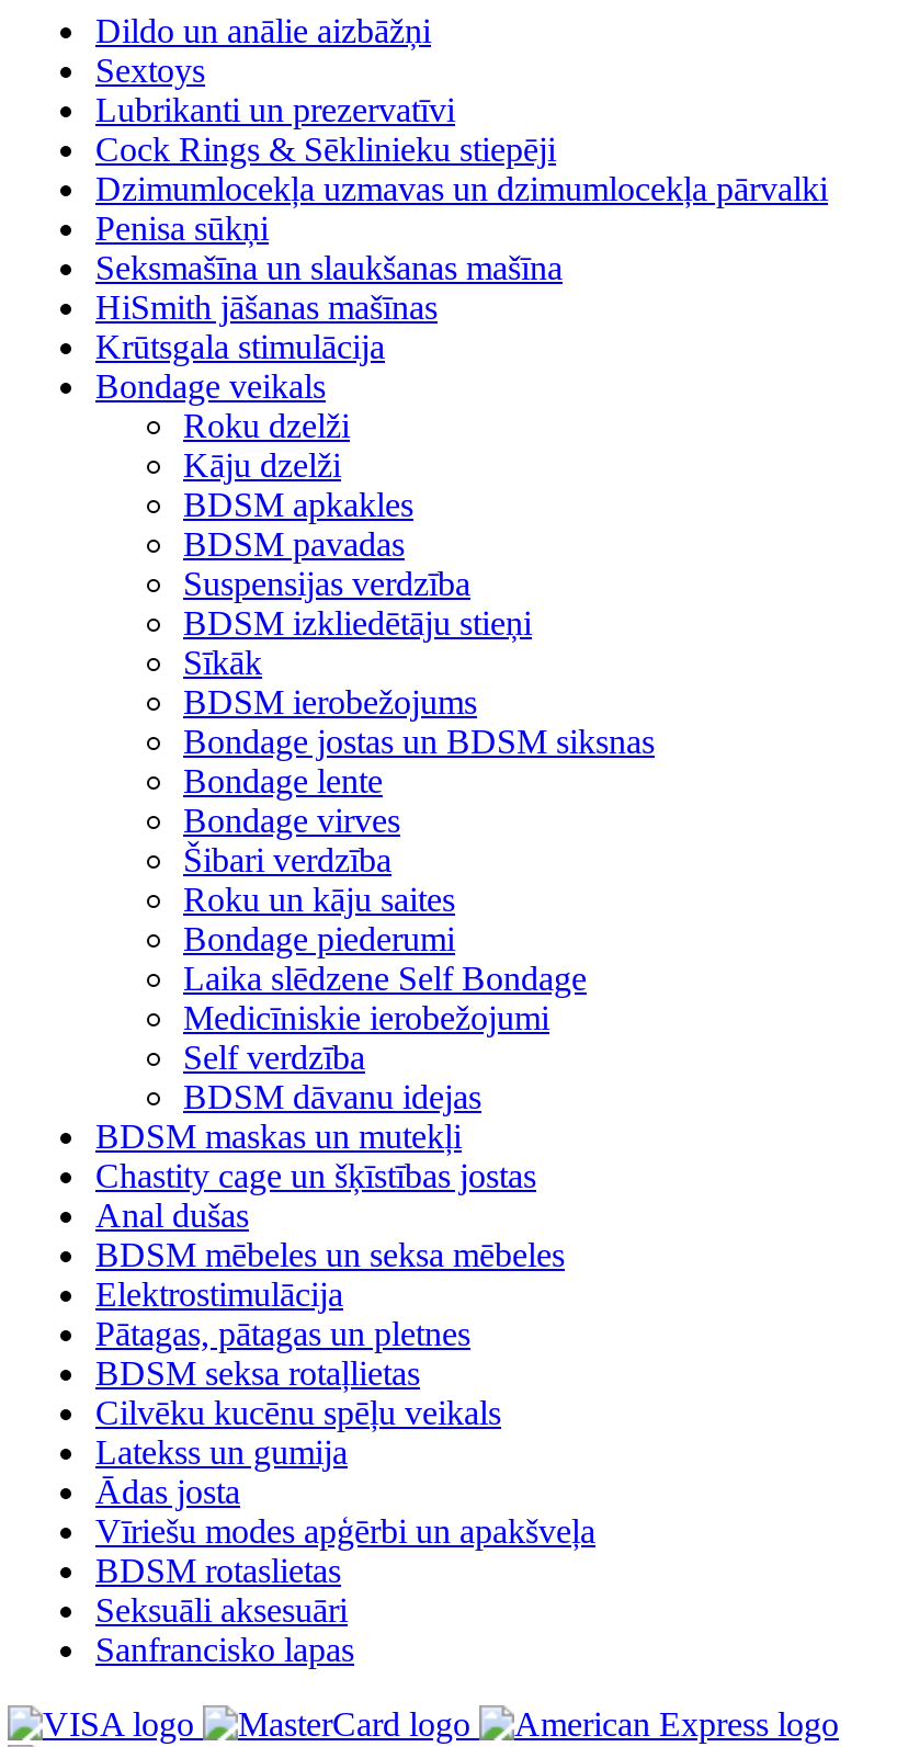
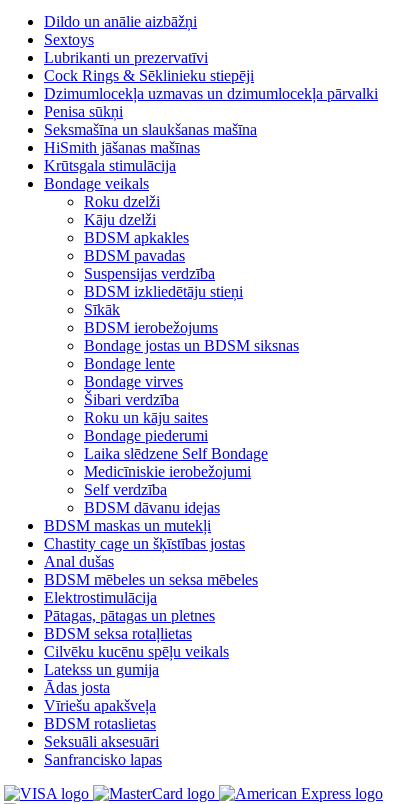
- Vīriešu modes apģērbi un apakšveļa
+ Vīriešu apakšveļa
